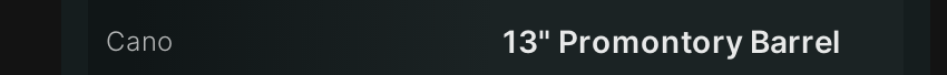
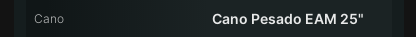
- 13" Promontory Barrel
+ Cano Pesado EAM 25"
